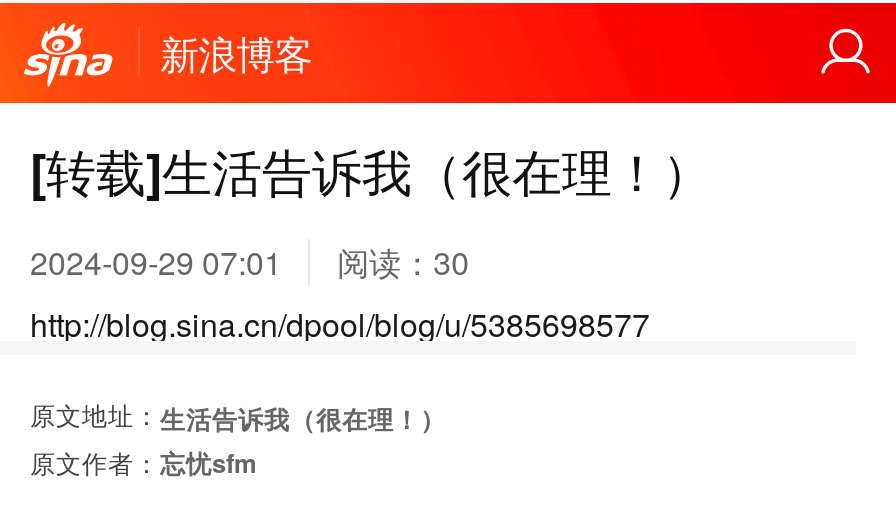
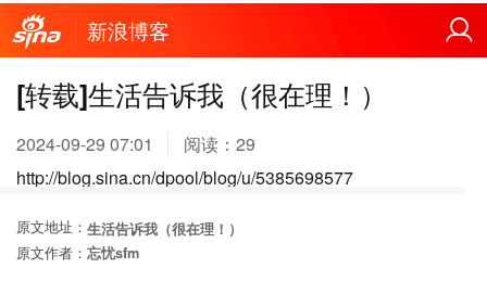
- 2024-09-29 07:01 阅读：30
+ 2024-09-29 07:01 阅读：29
